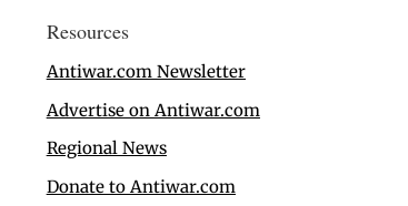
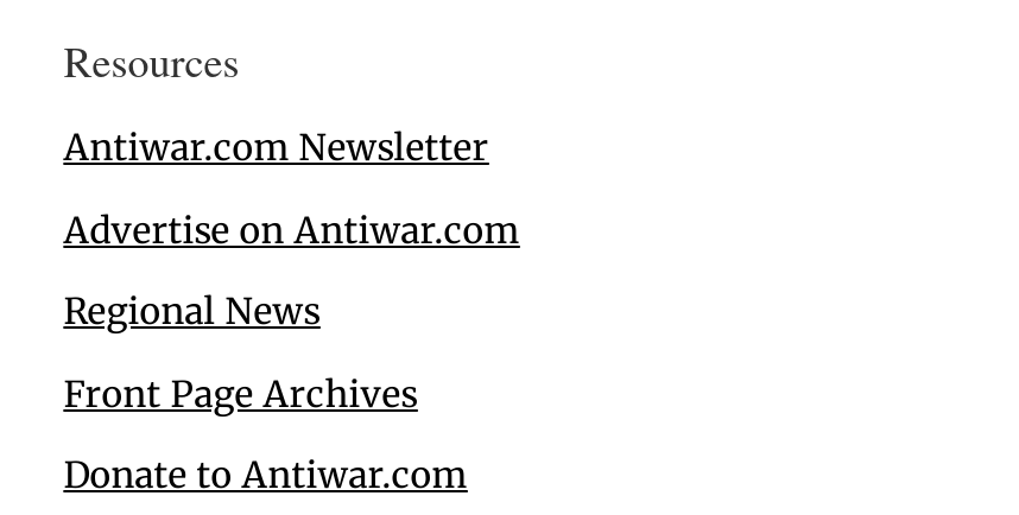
+ Front Page Archives
